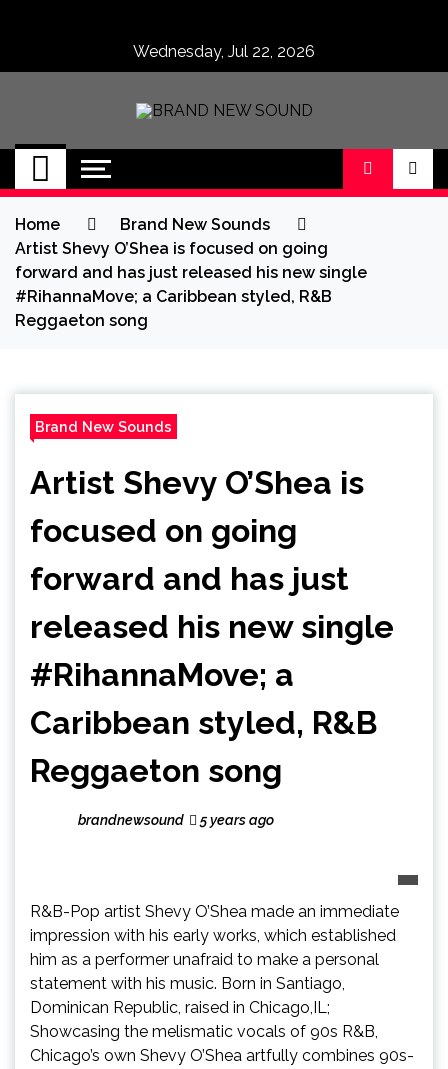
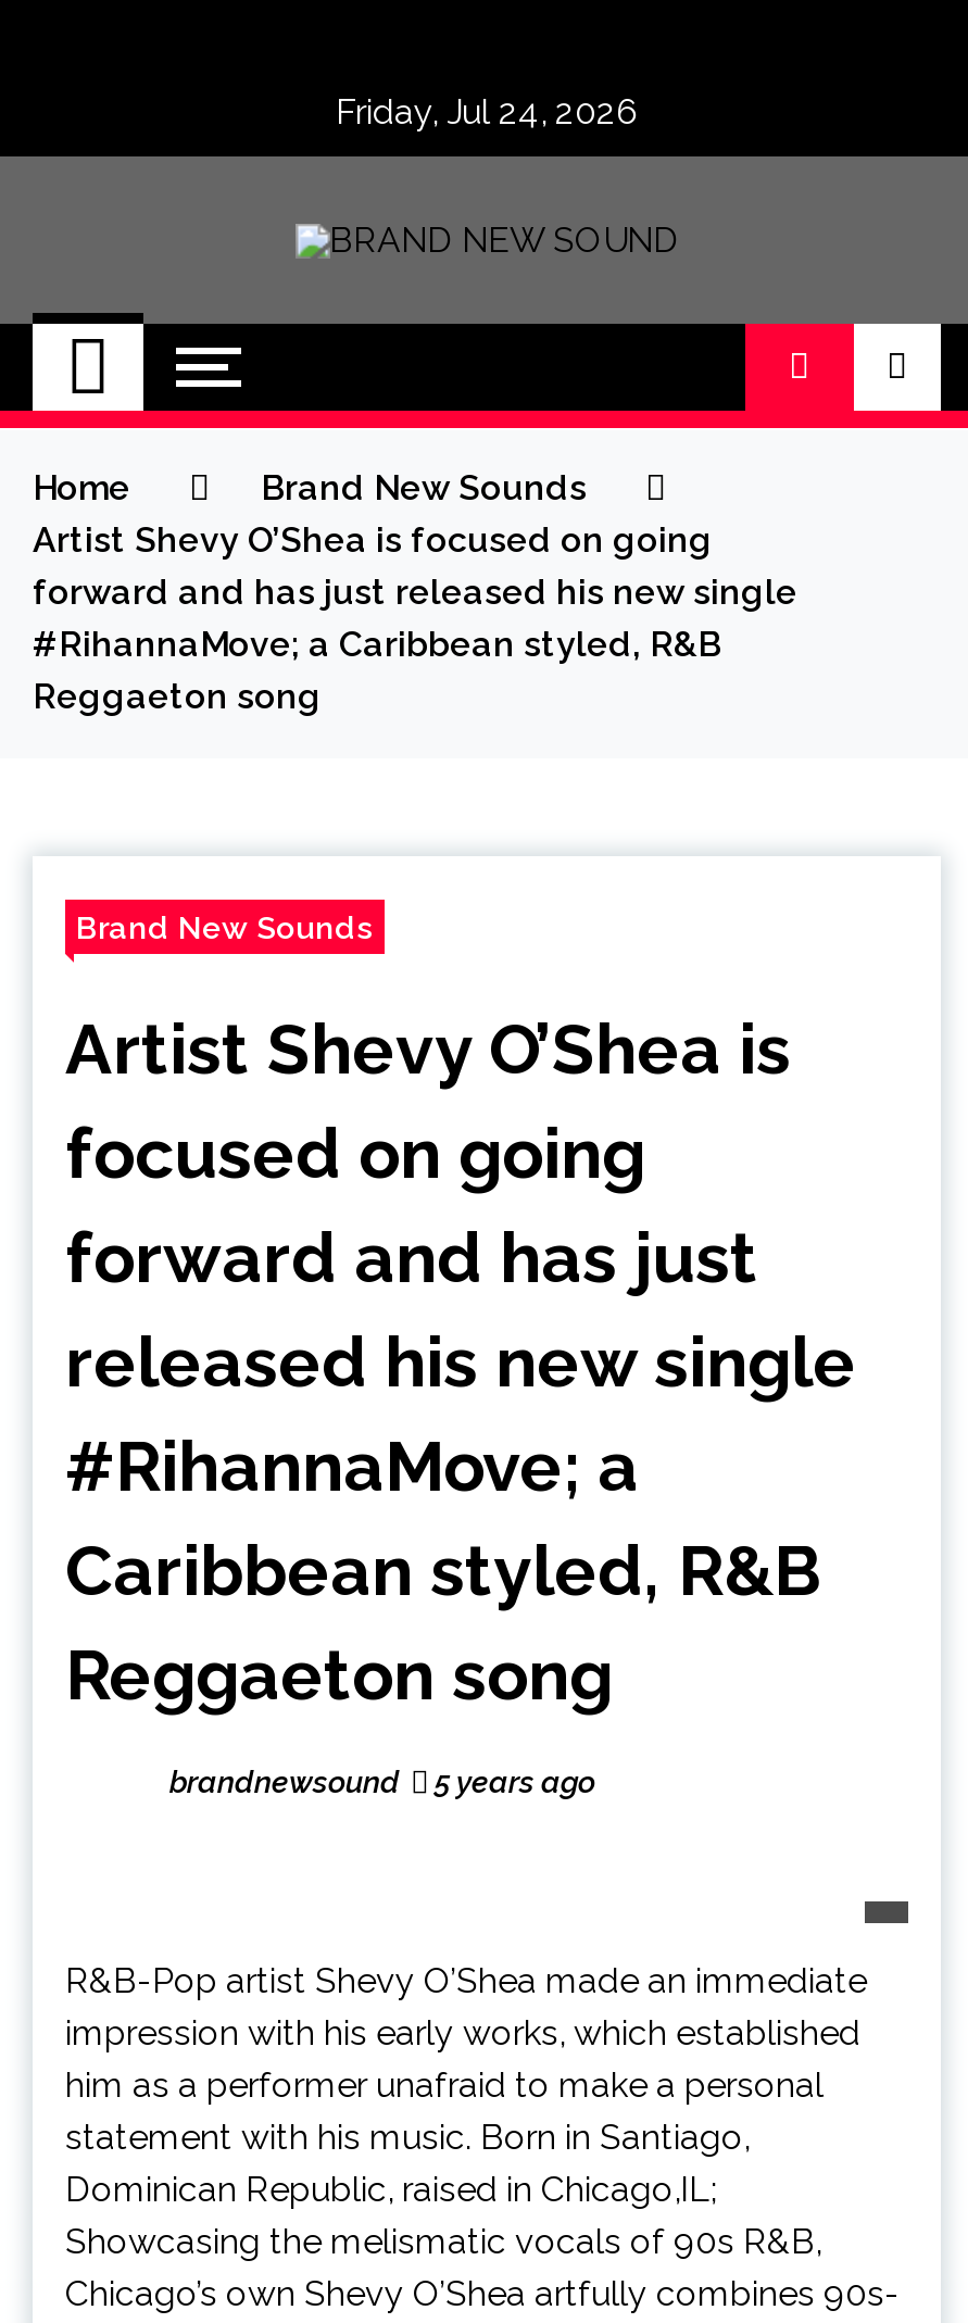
- Wednesday, Jul 22, 2026
+ Friday, Jul 24, 2026
